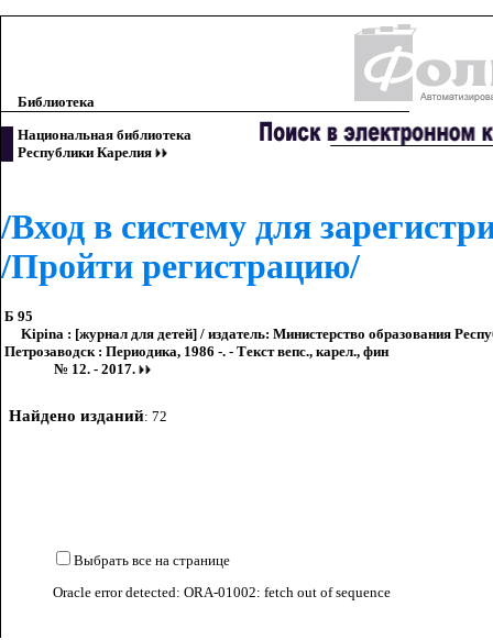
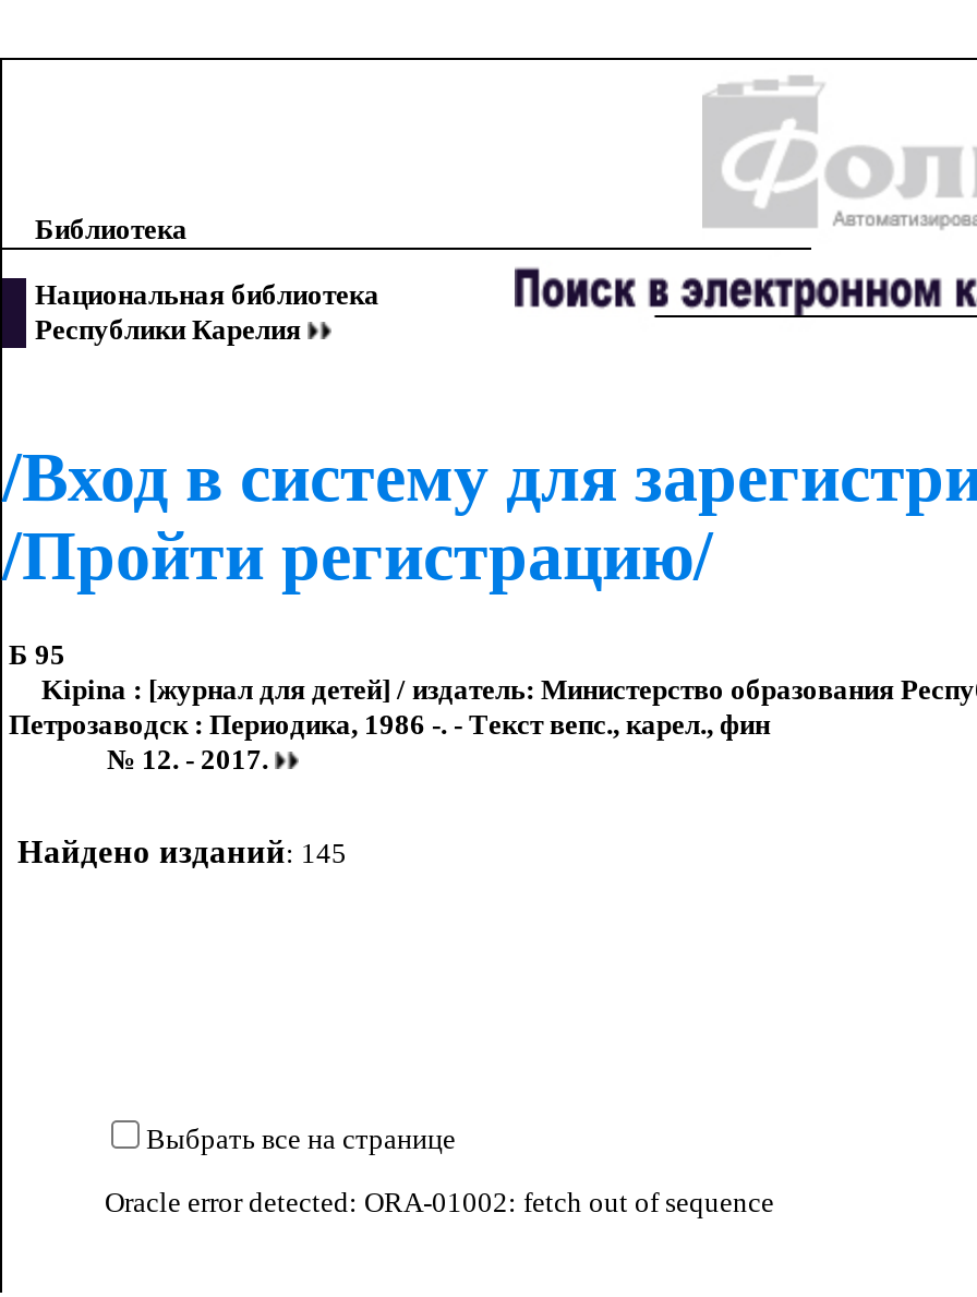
- Найдено изданий: 72
+ Найдено изданий: 145
